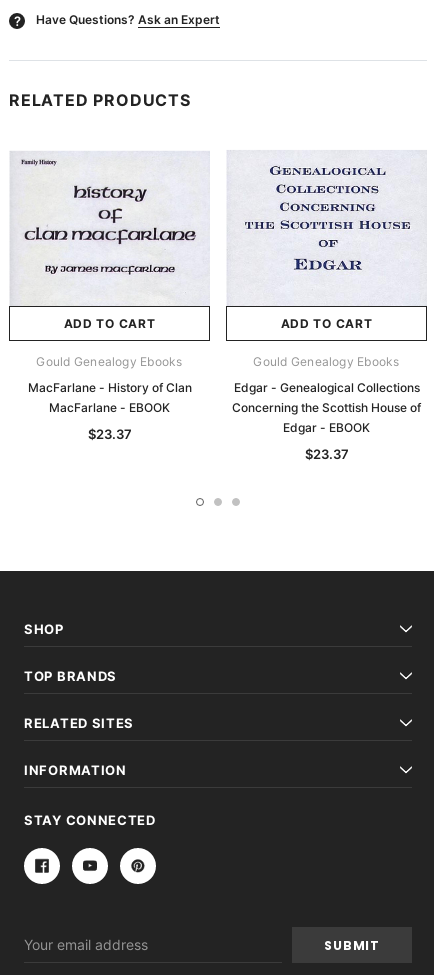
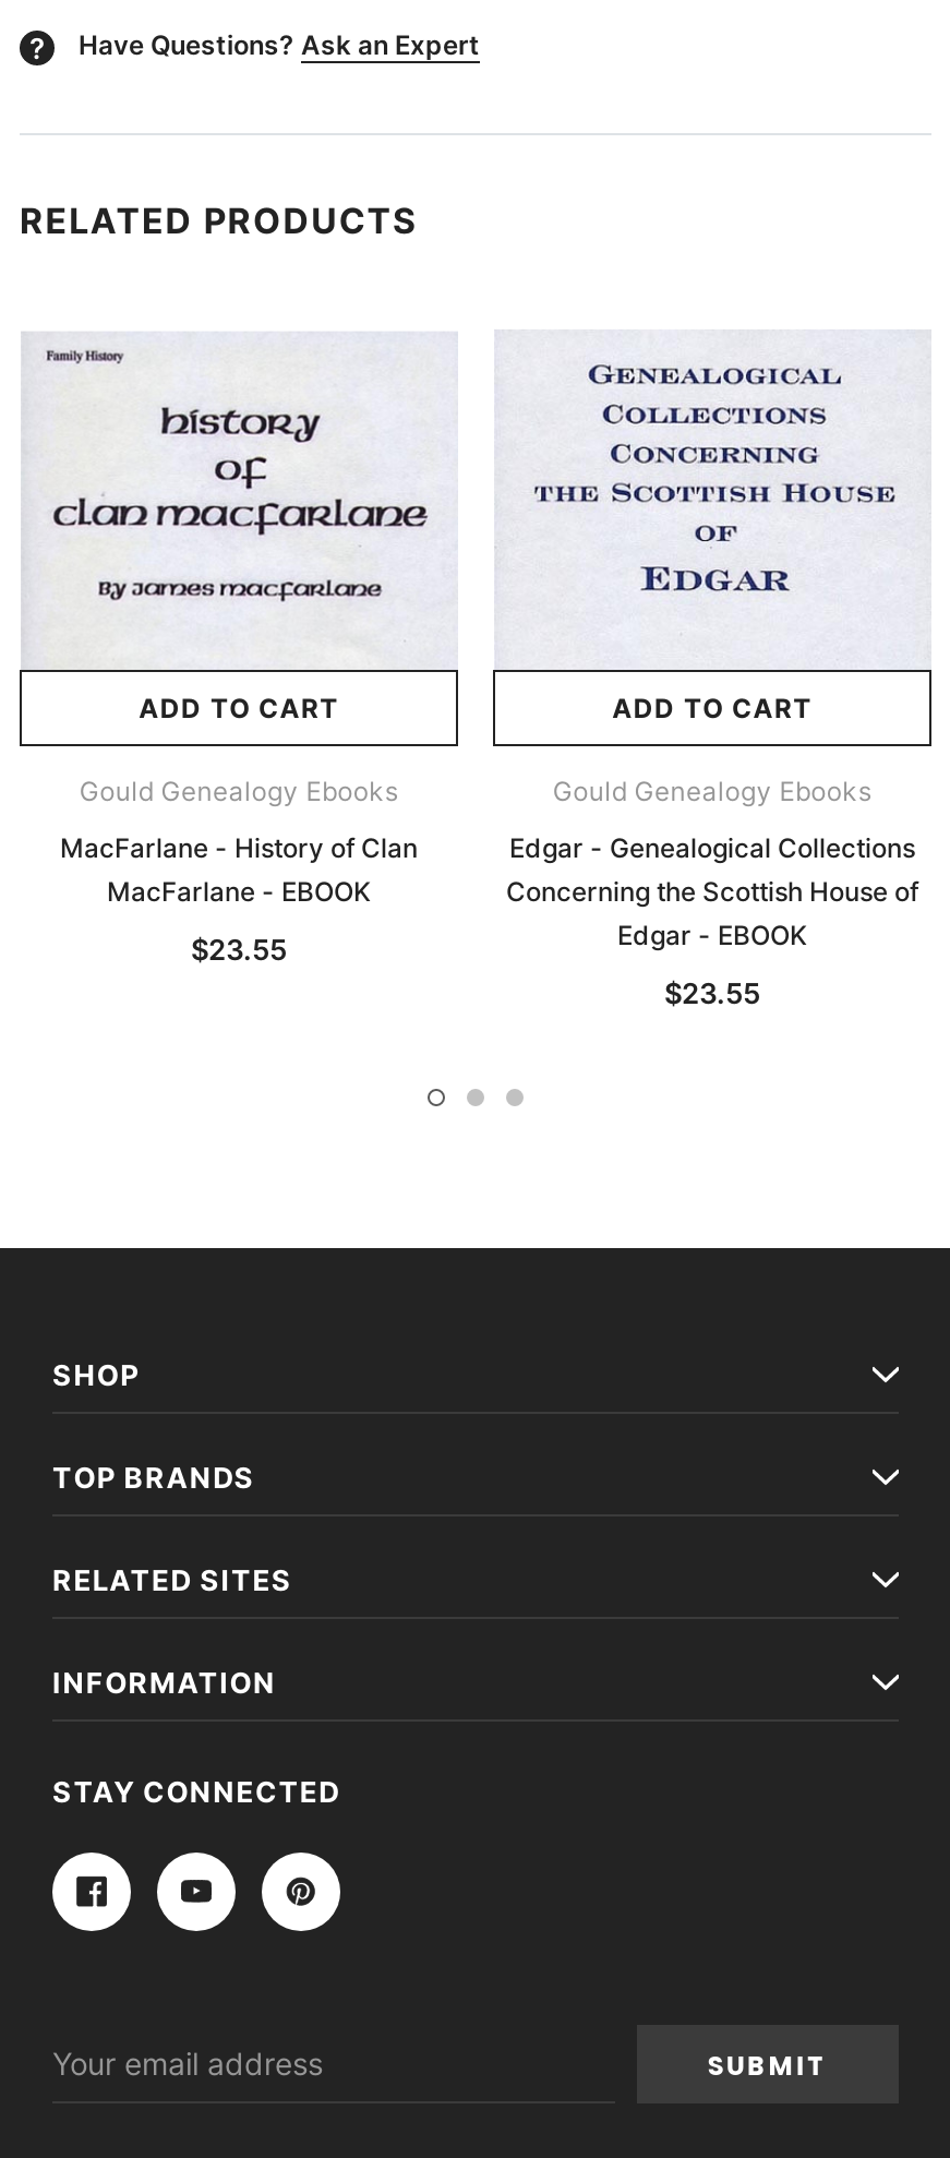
- $23.37
+ $23.55

- $23.37
+ $23.55
